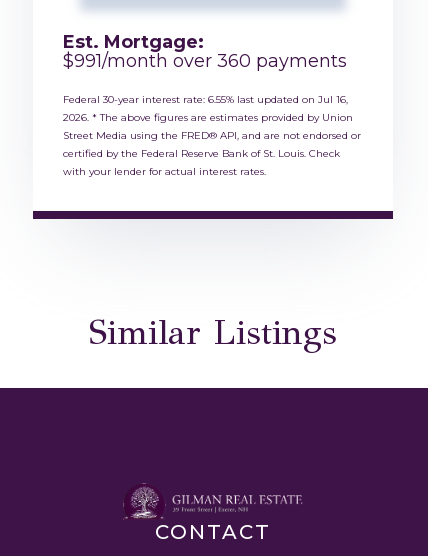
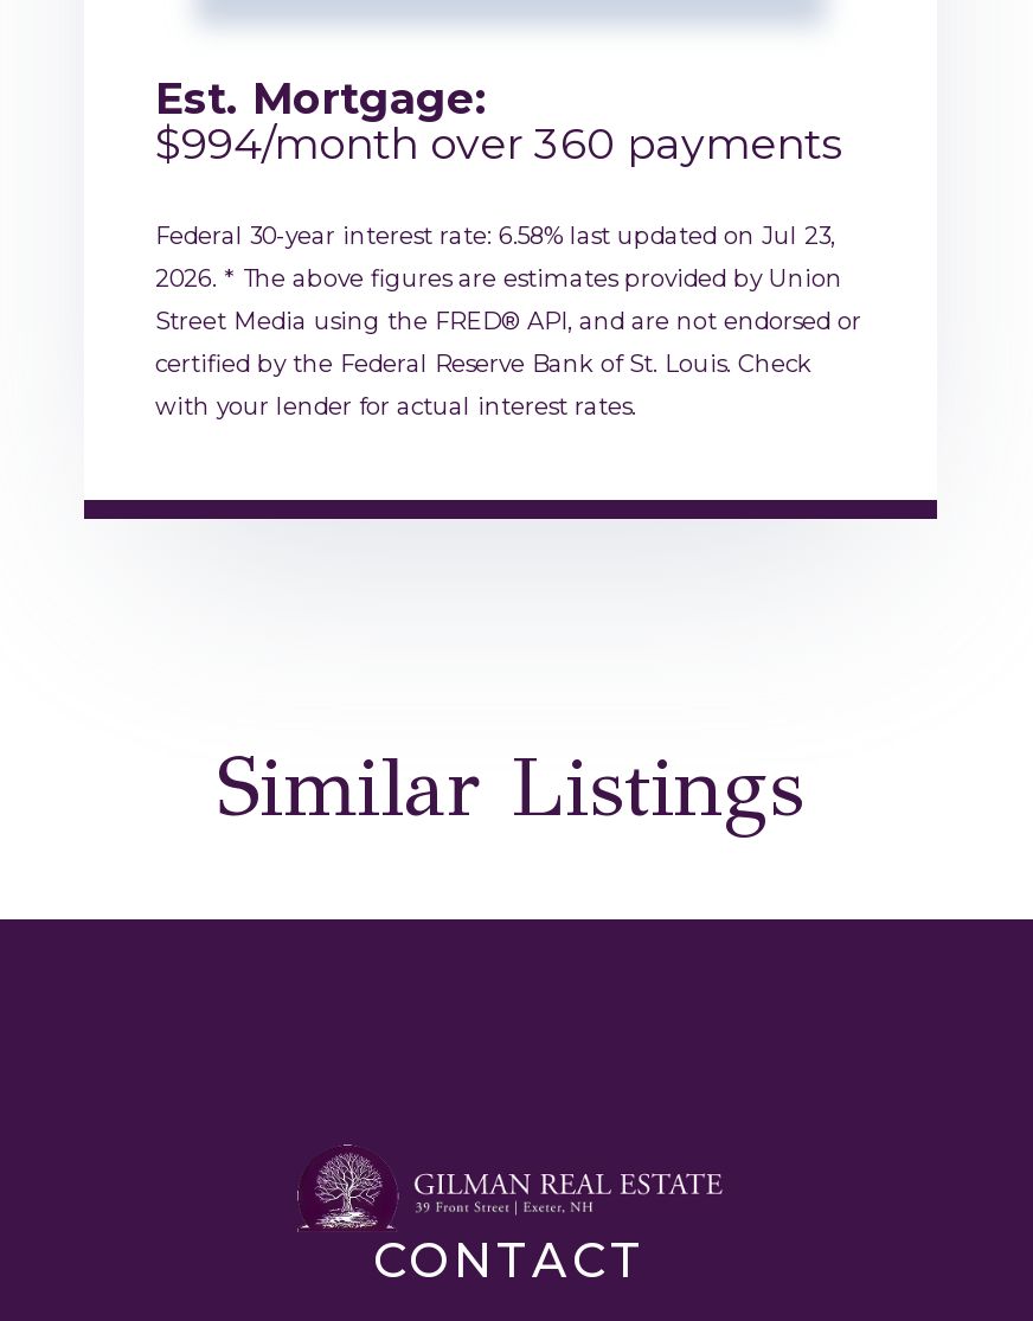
- $991/month over 360 payments
+ $994/month over 360 payments

- Federal 30-year interest rate: 6.55% last updated on Jul 16,
+ Federal 30-year interest rate: 6.58% last updated on Jul 23,
